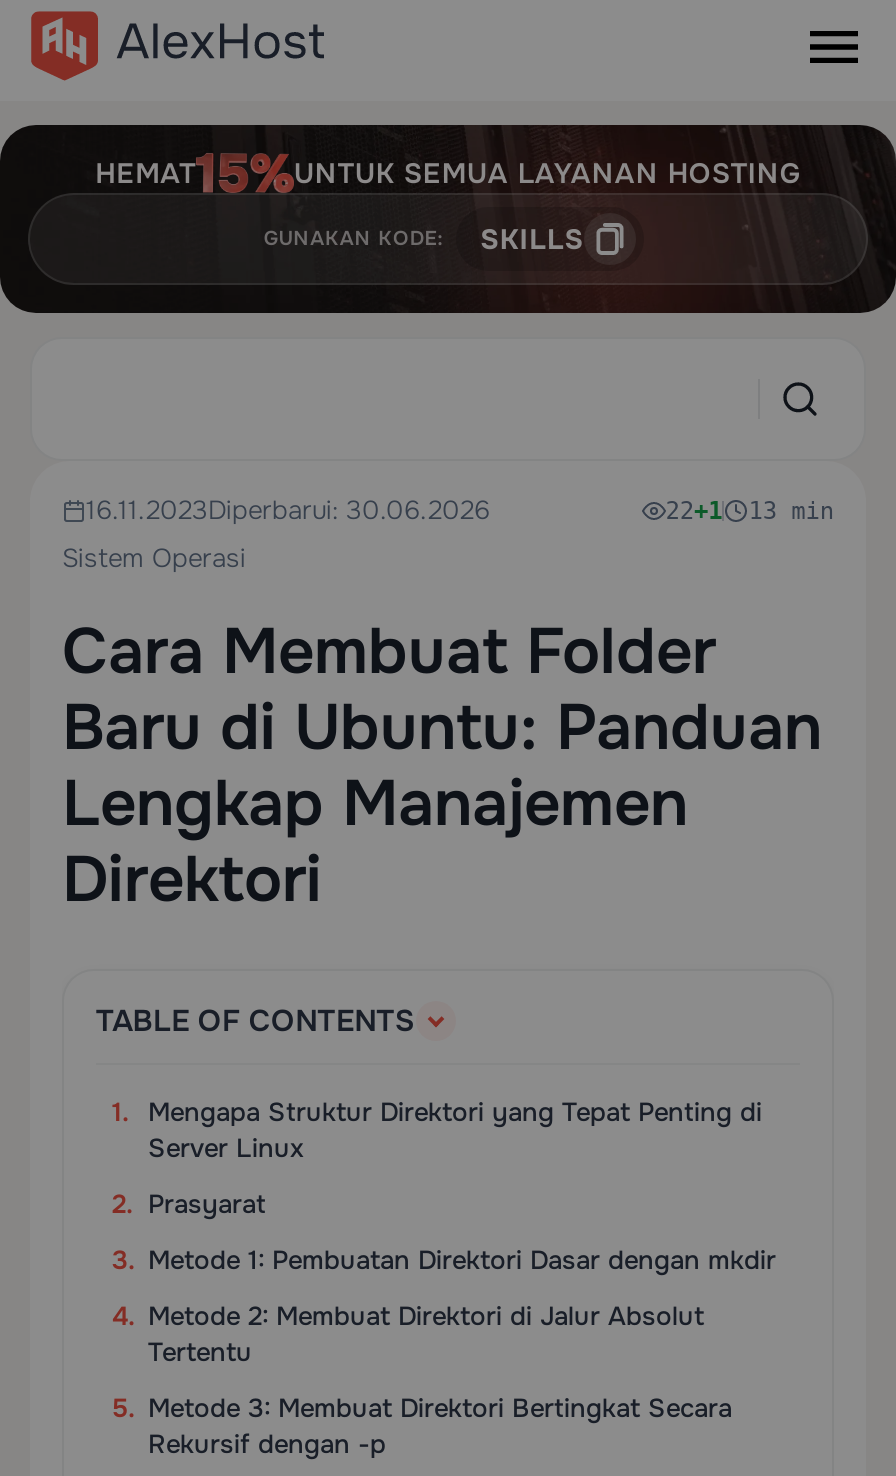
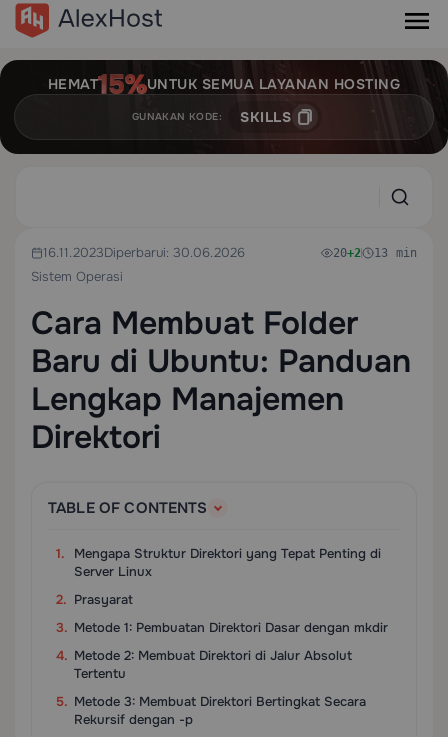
- 22+1 13 min
+ 20+2 13 min
